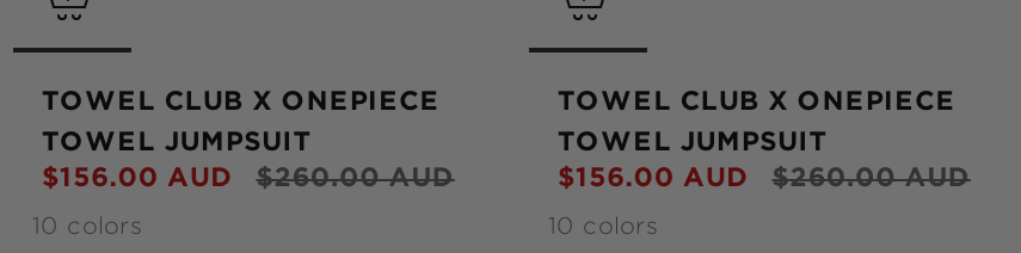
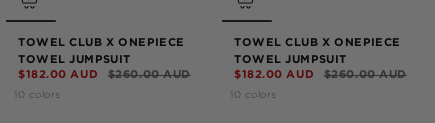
- $156.00 AUD $260.00 AUD
+ $182.00 AUD $260.00 AUD

- $156.00 AUD $260.00 AUD
+ $182.00 AUD $260.00 AUD
